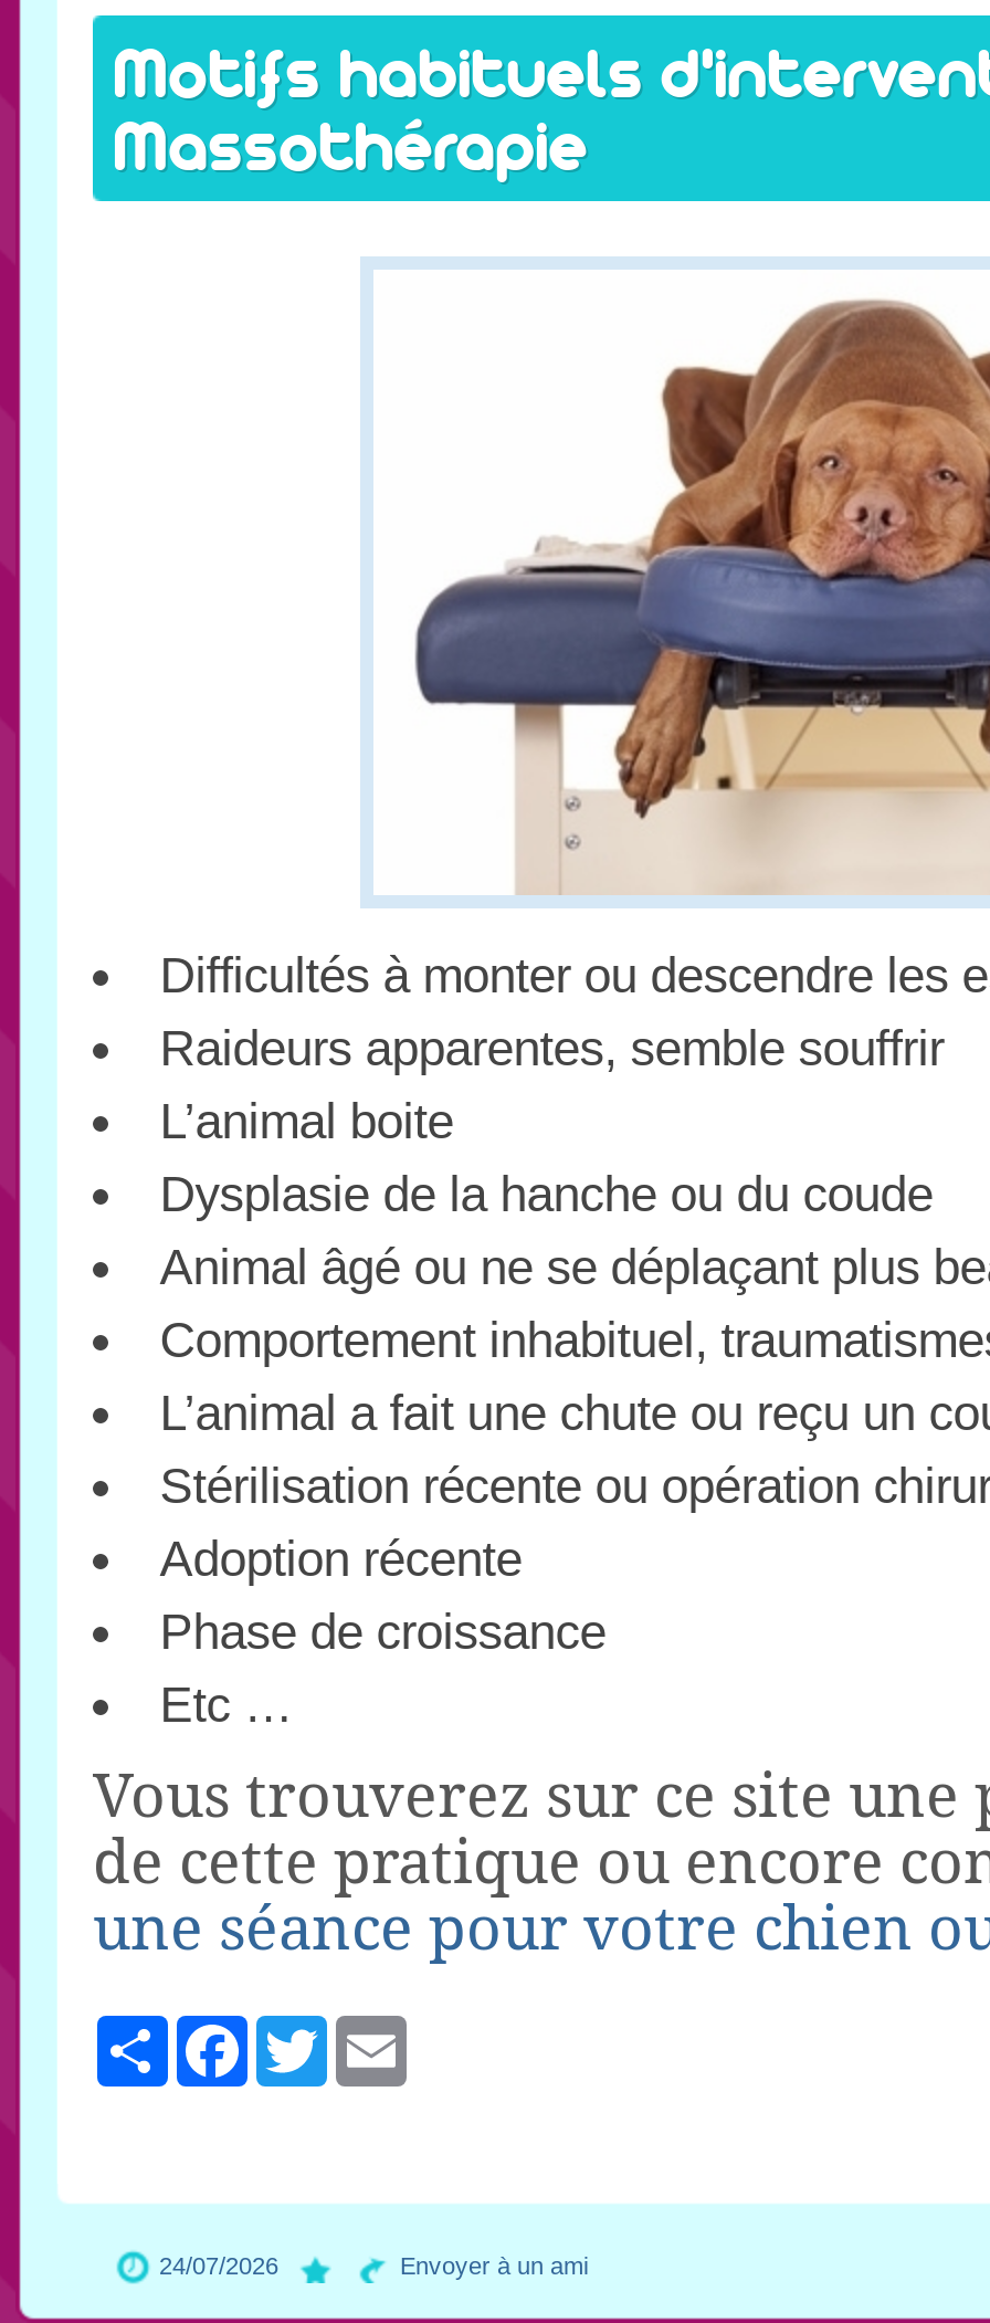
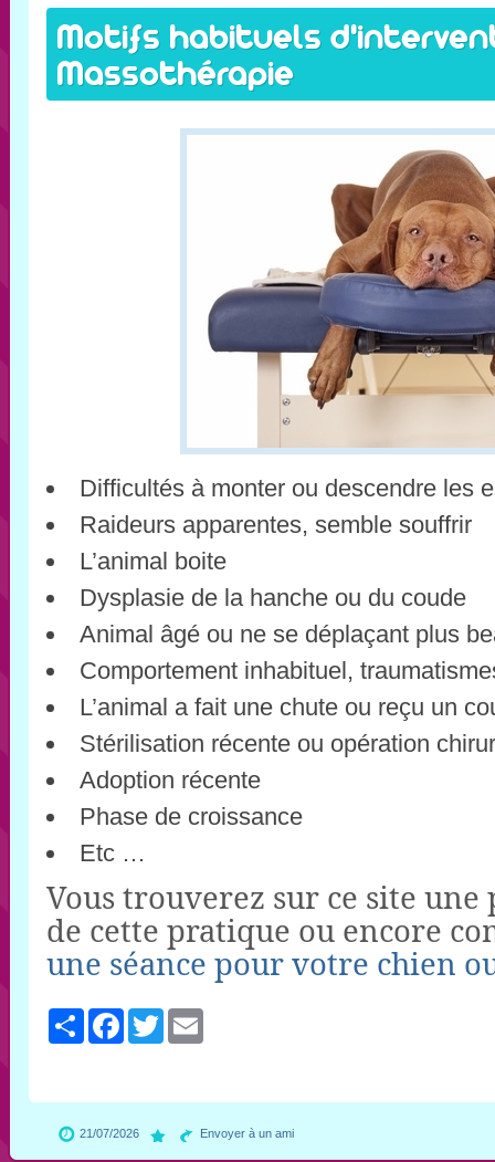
- 24/07/2026
+ 21/07/2026
